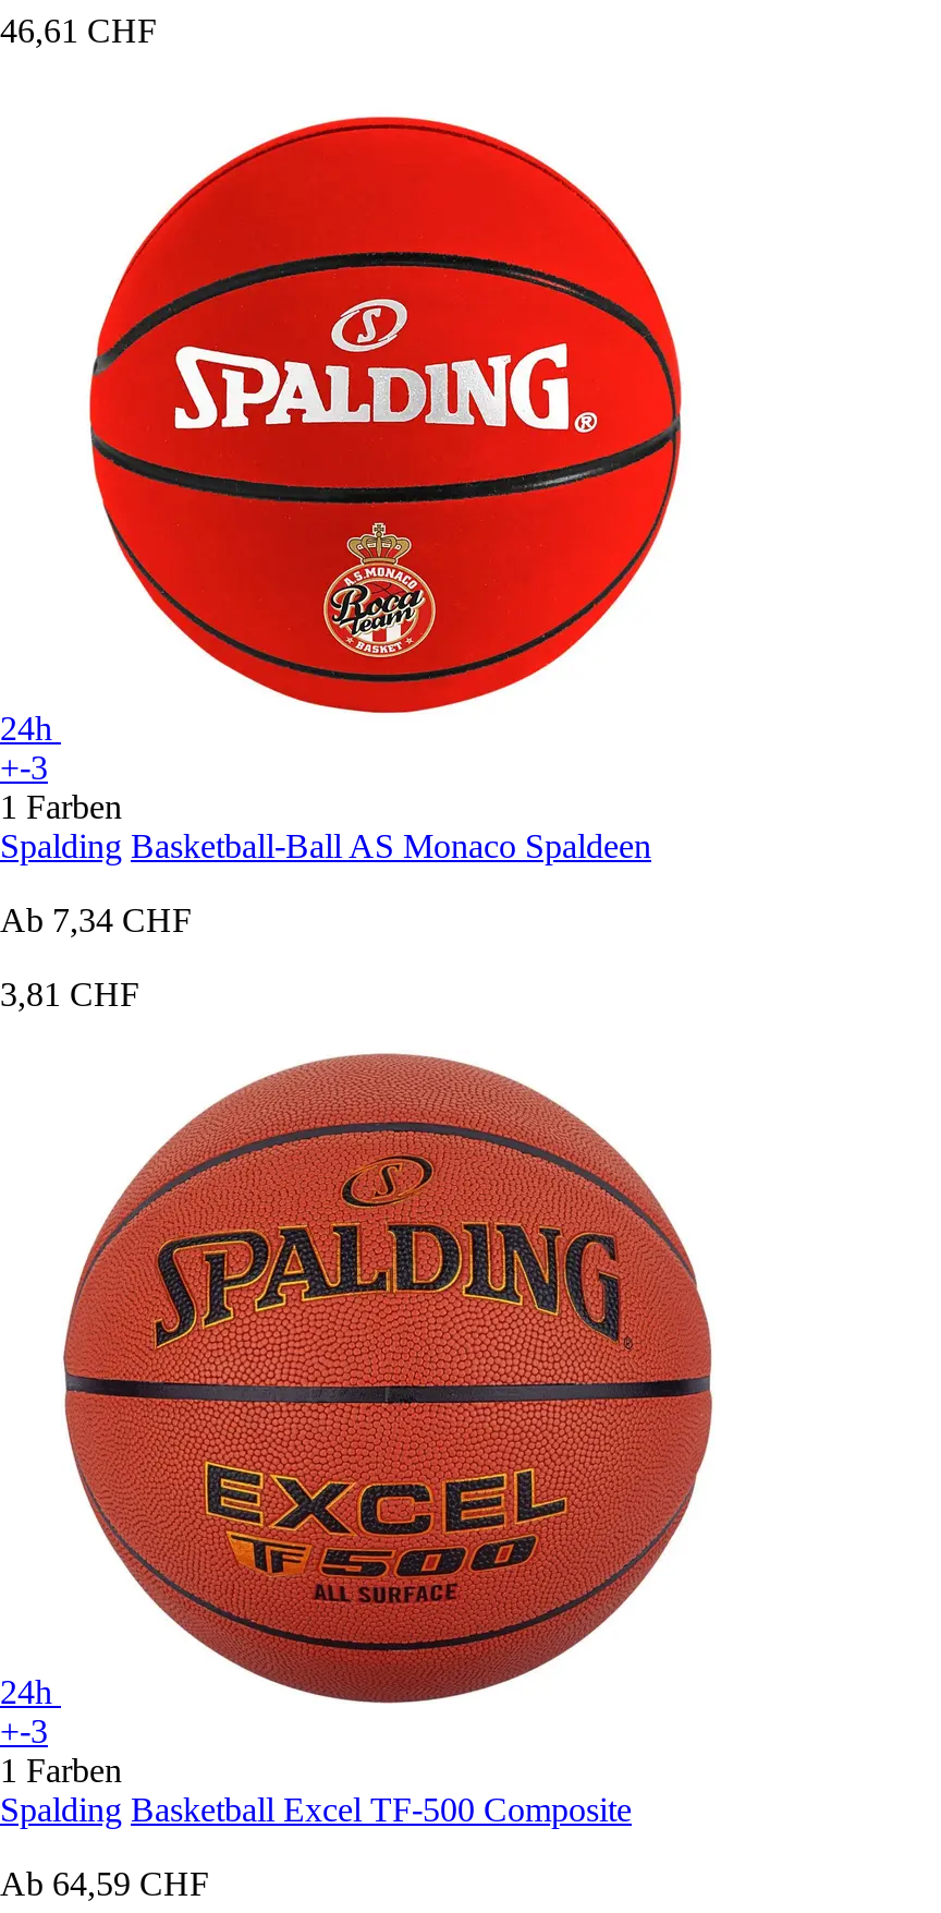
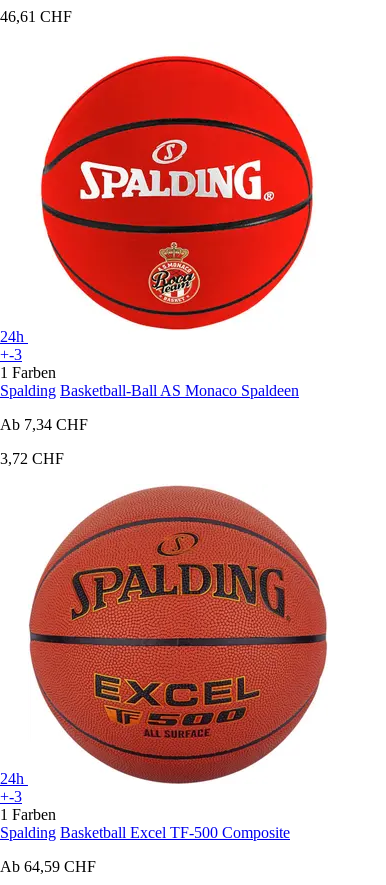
- 3,81 CHF
+ 3,72 CHF
